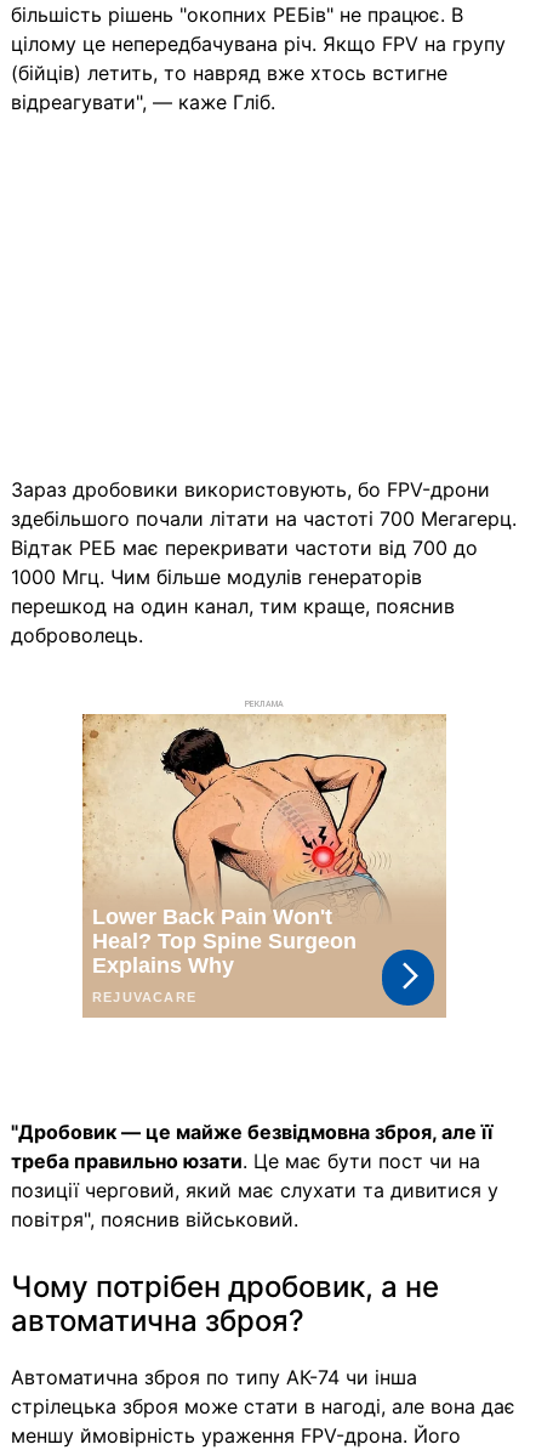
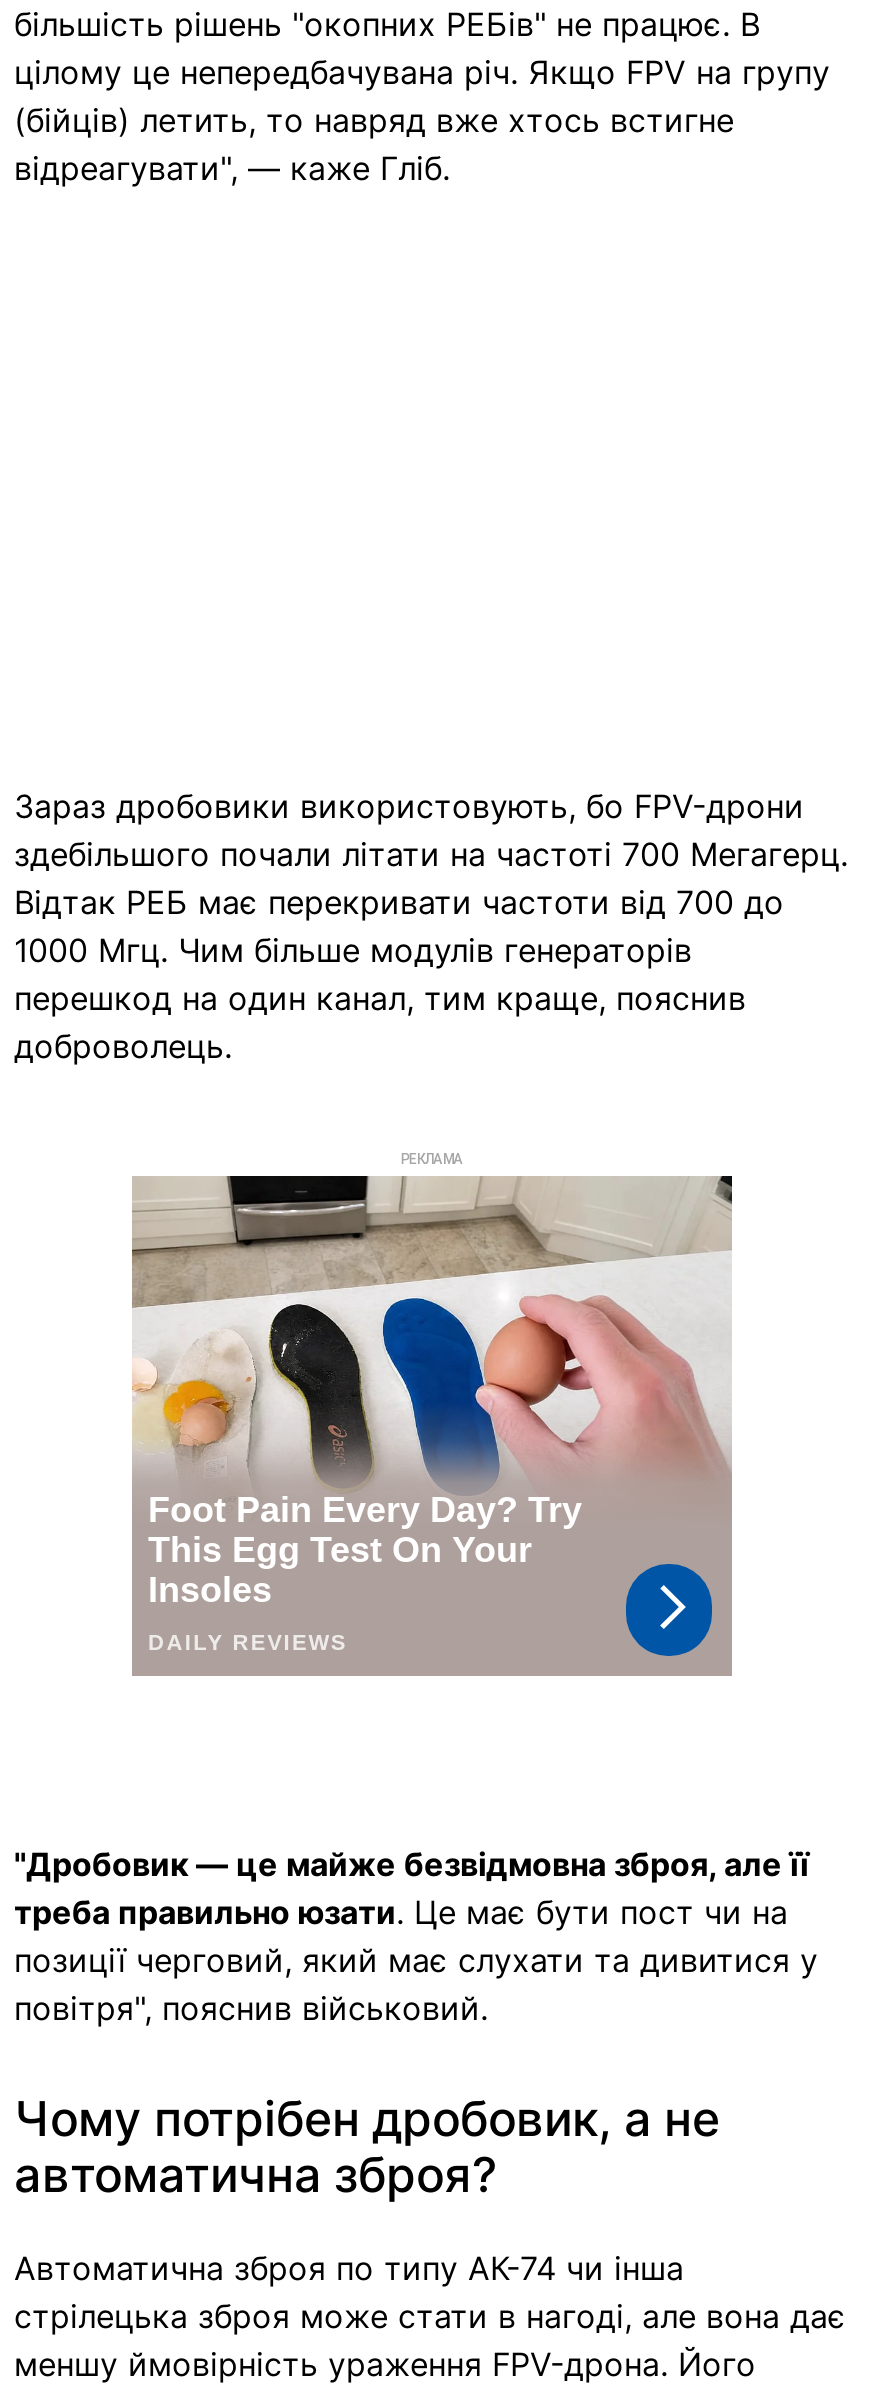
- [image]
+ [image]
